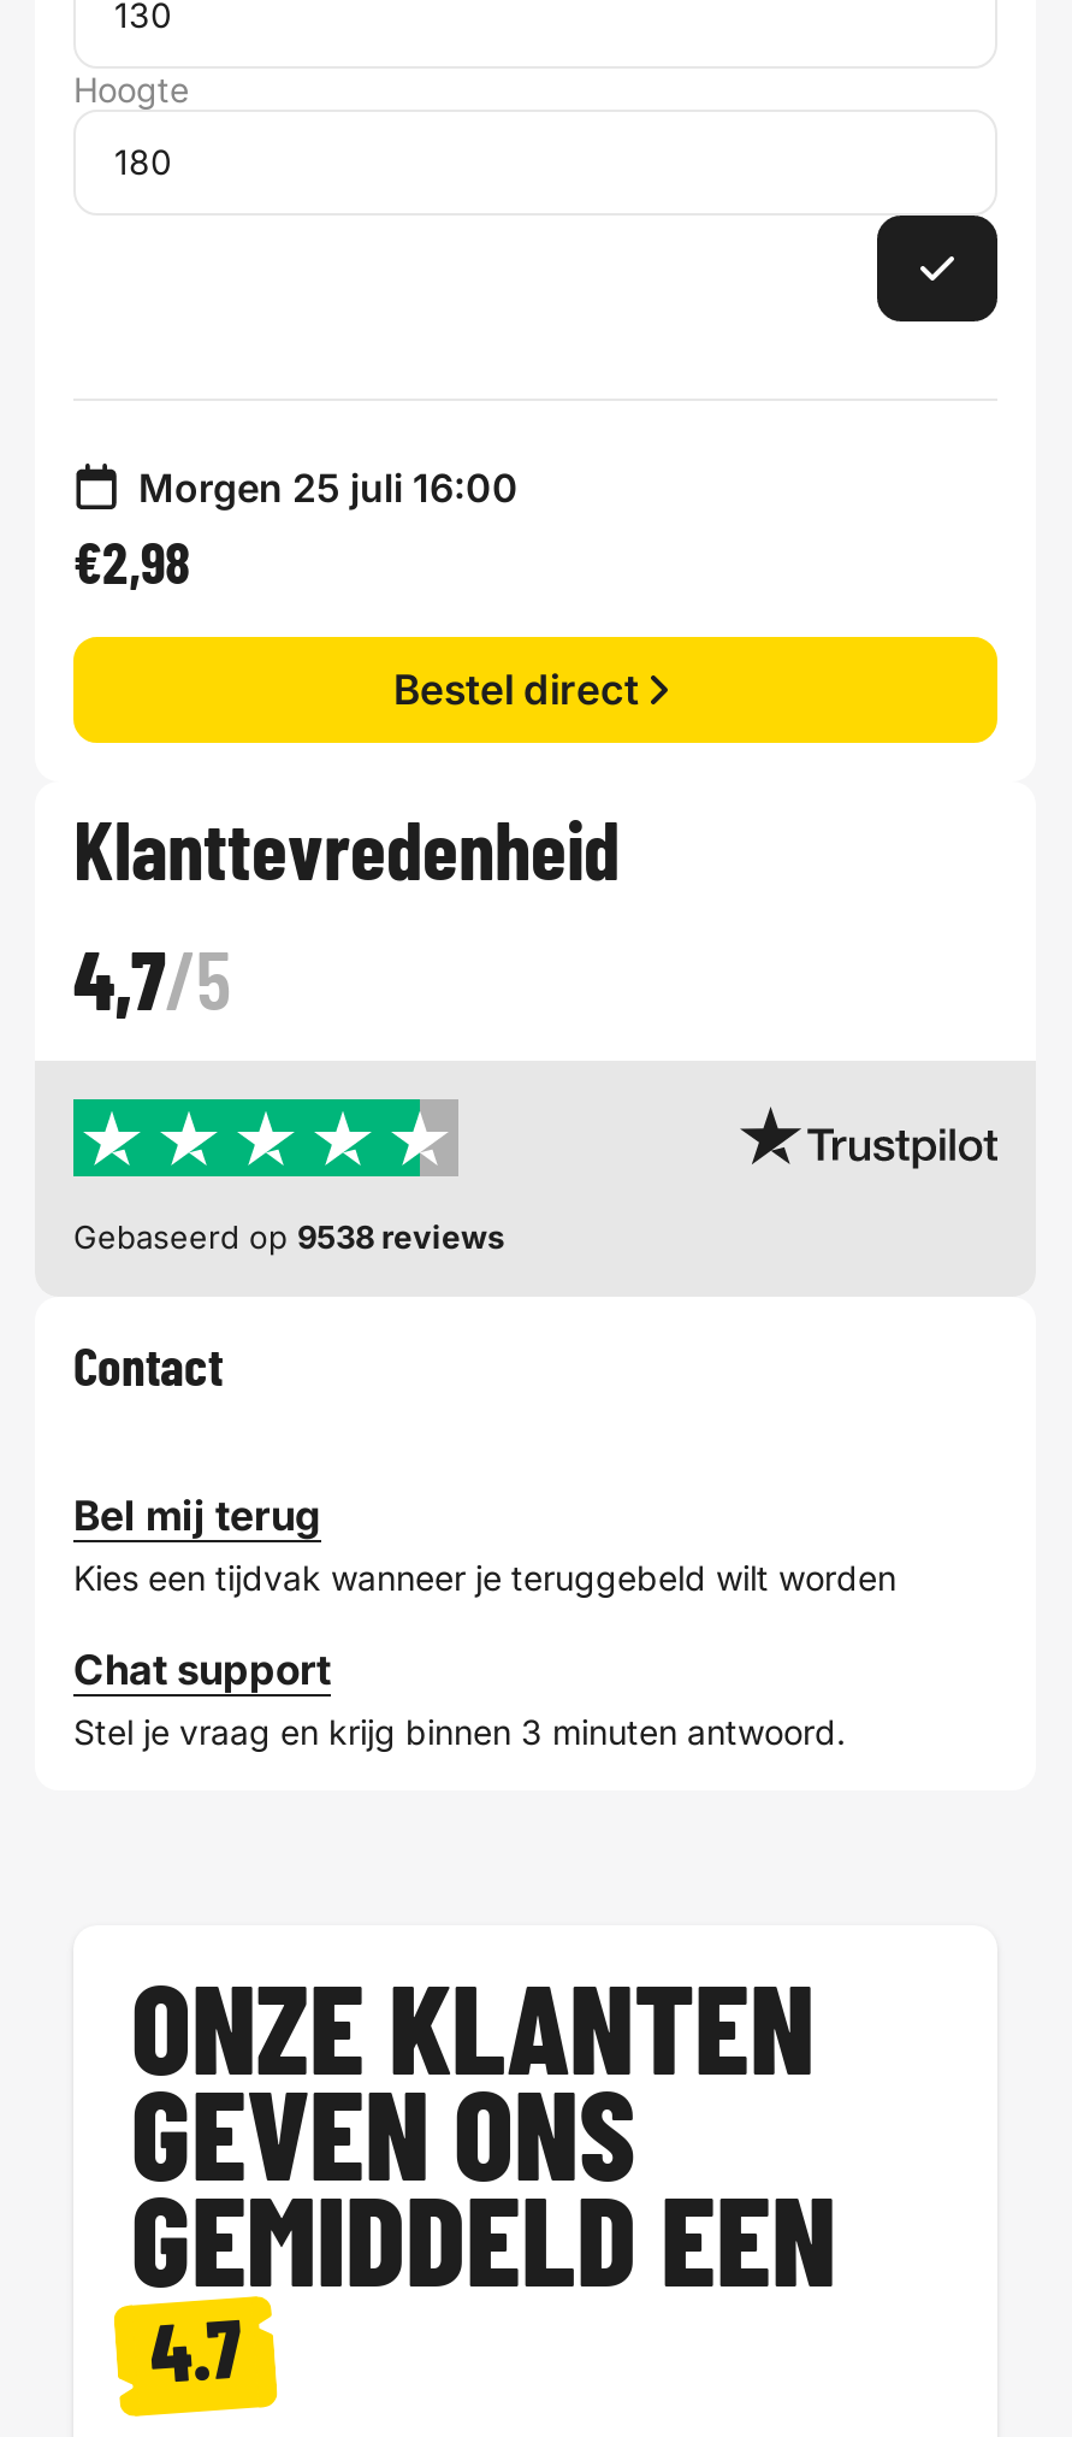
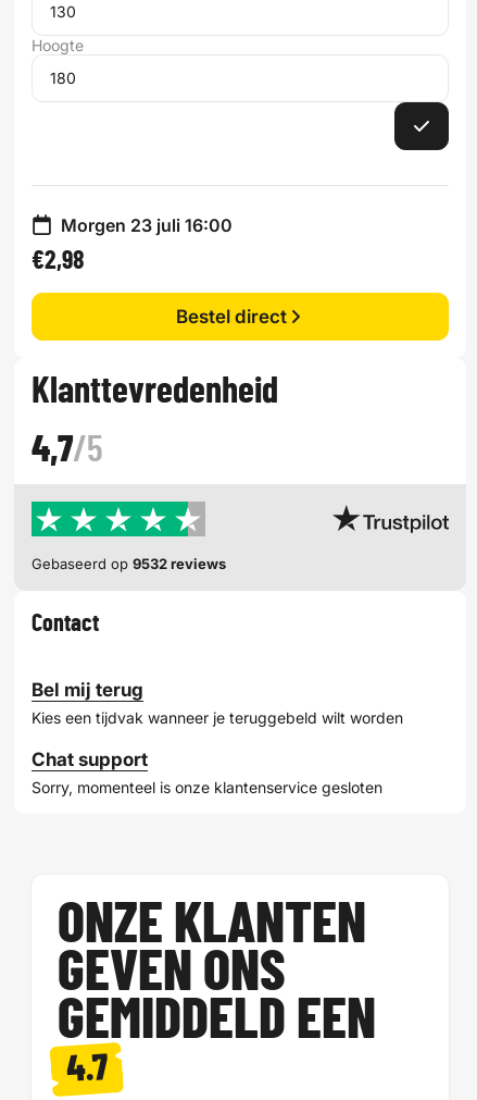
- Morgen 25 juli 16:00
+ Morgen 23 juli 16:00

- Gebaseerd op 9538 reviews
+ Gebaseerd op 9532 reviews

- Stel je vraag en krijg binnen 3 minuten antwoord.
+ Sorry, momenteel is onze klantenservice gesloten
